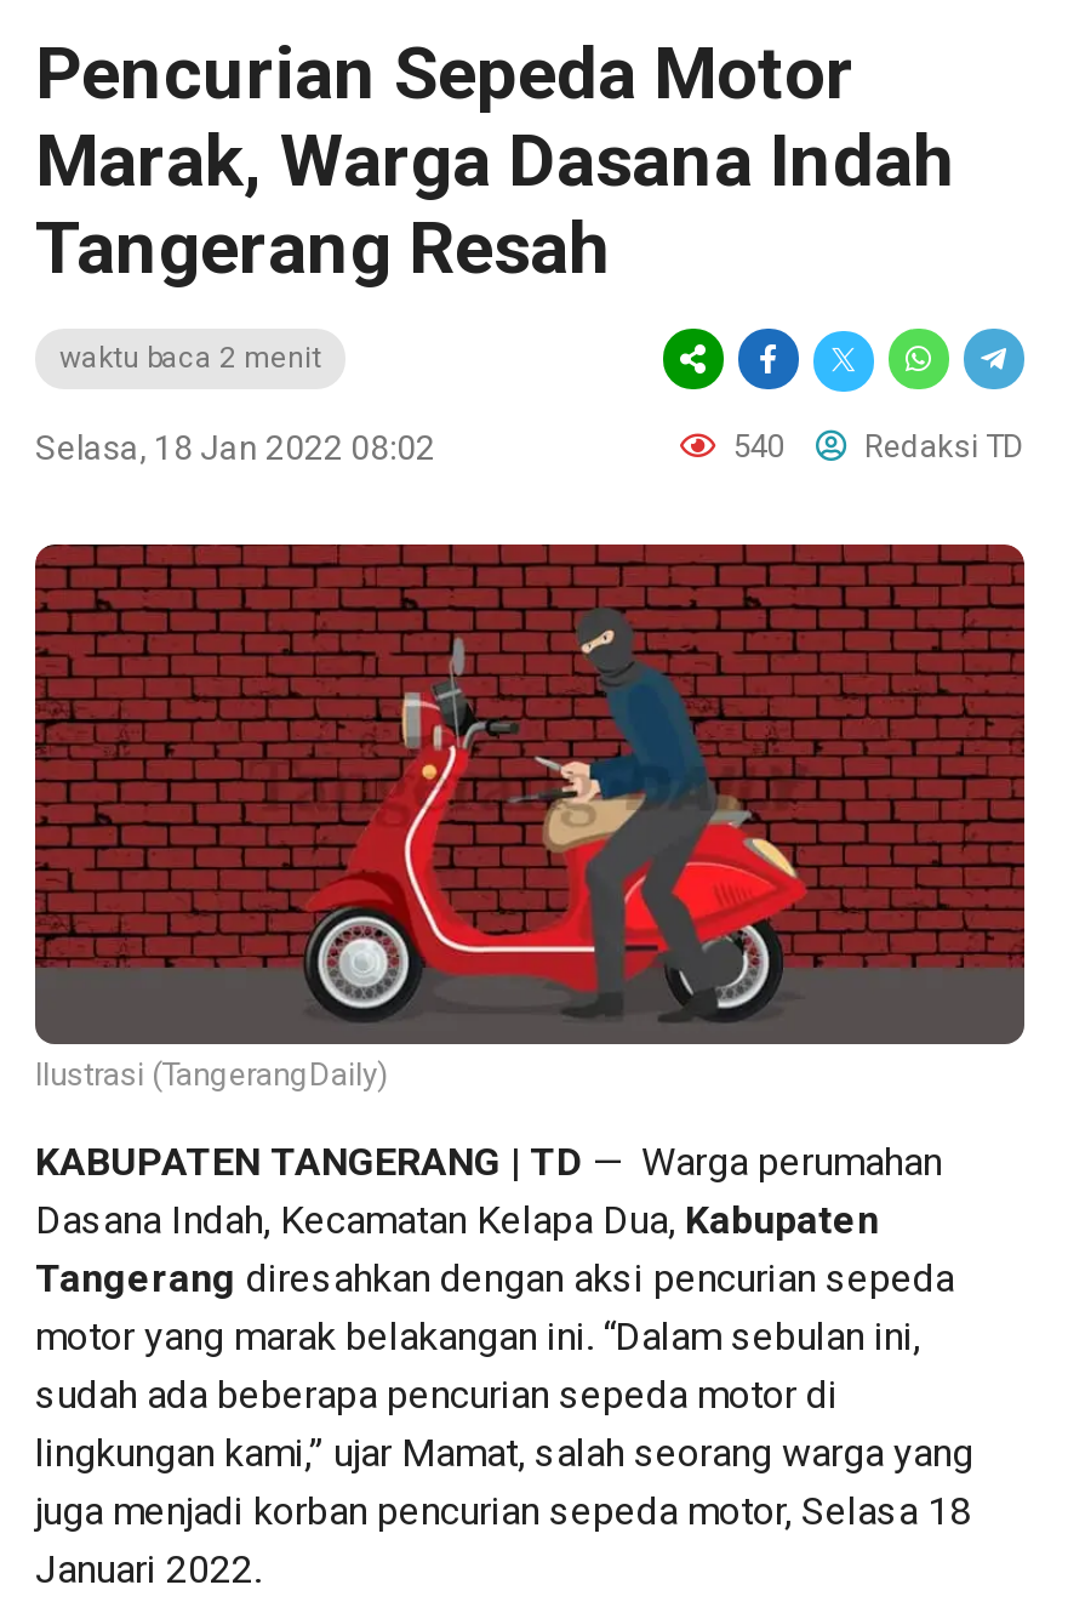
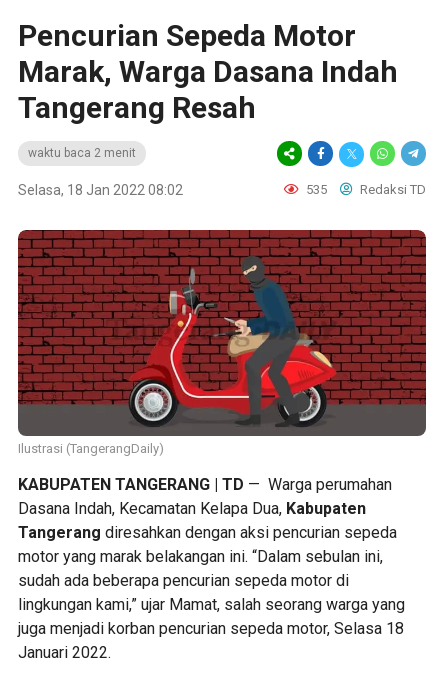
- 540 Redaksi TD
+ 535 Redaksi TD
